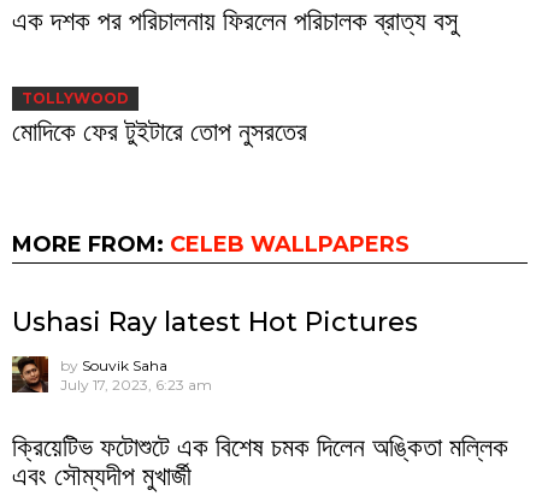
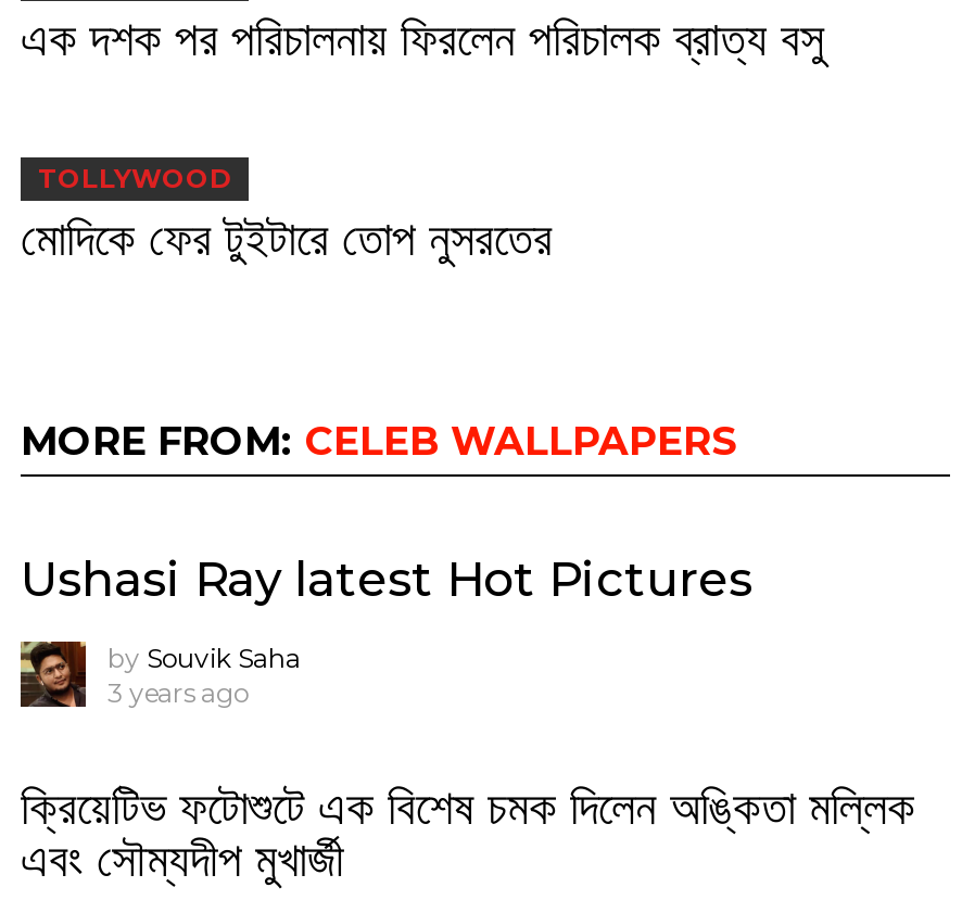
- July 17, 2023, 6:23 am
+ 3 years ago
